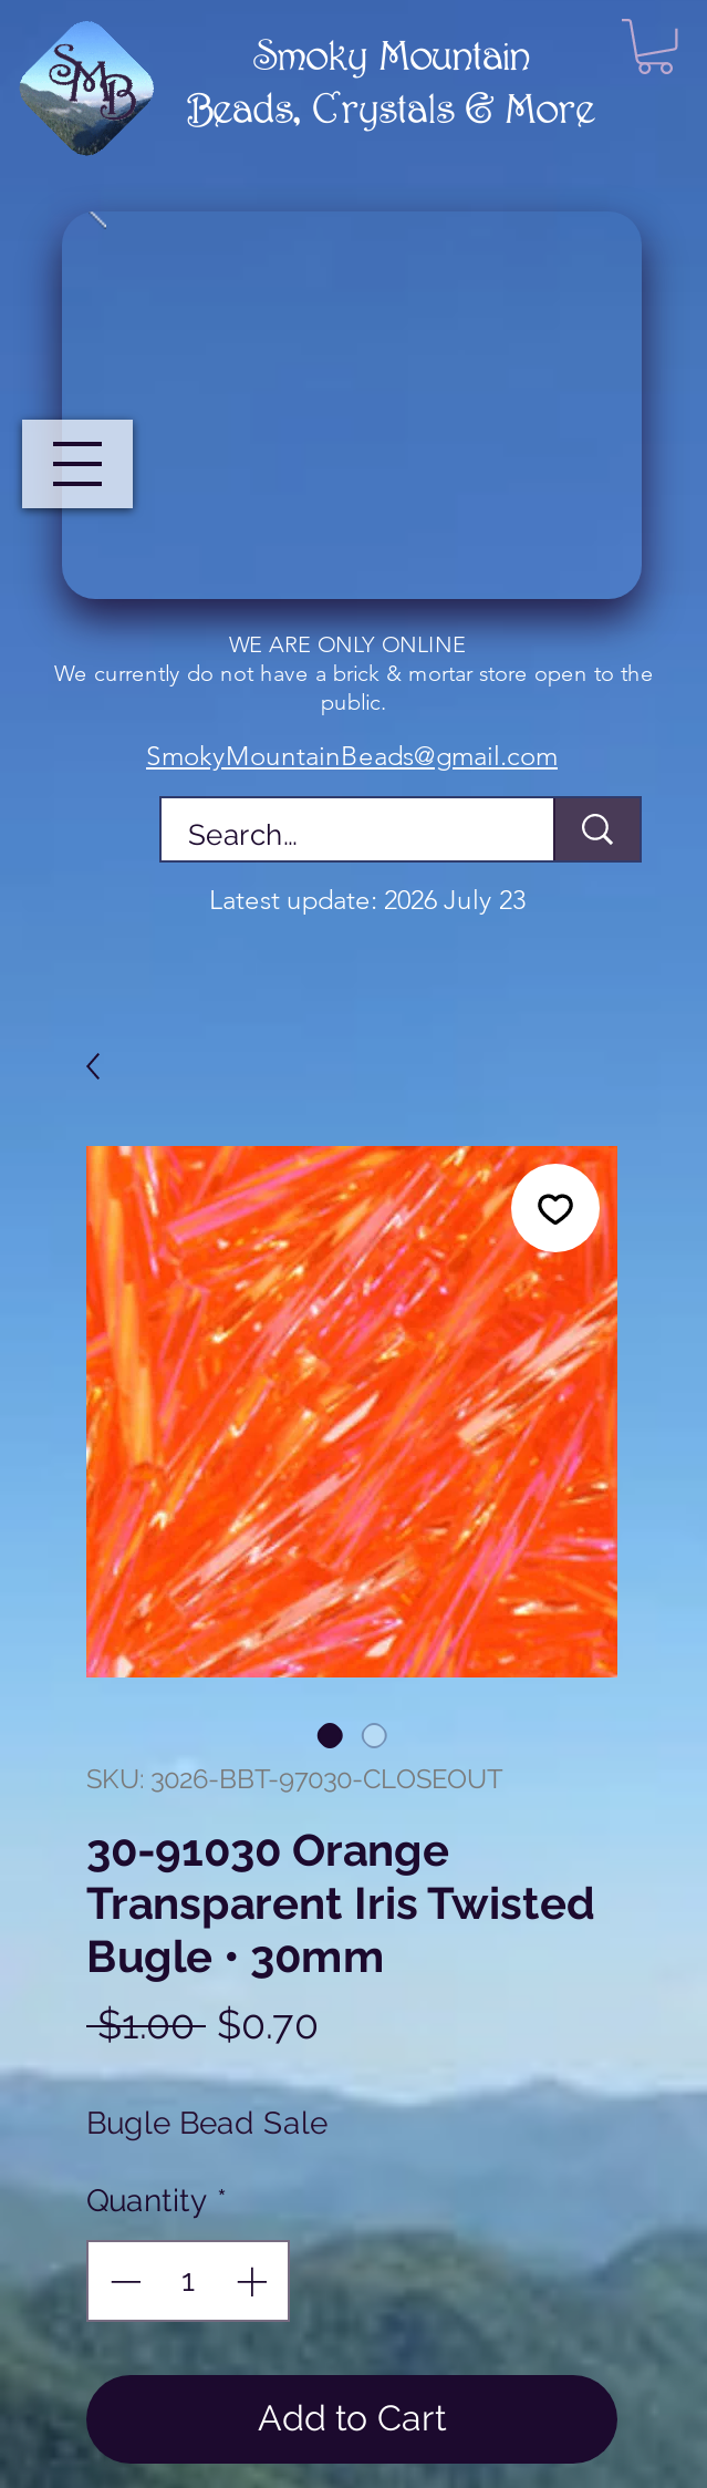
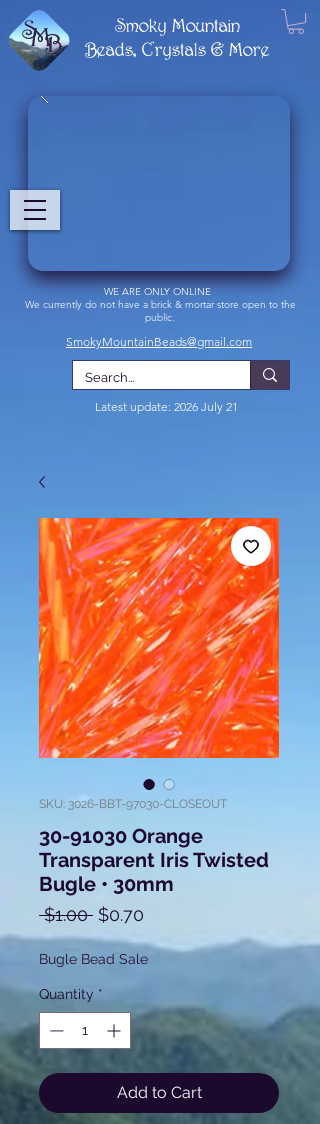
- Latest update: 2026 July 23
+ Latest update: 2026 July 21
